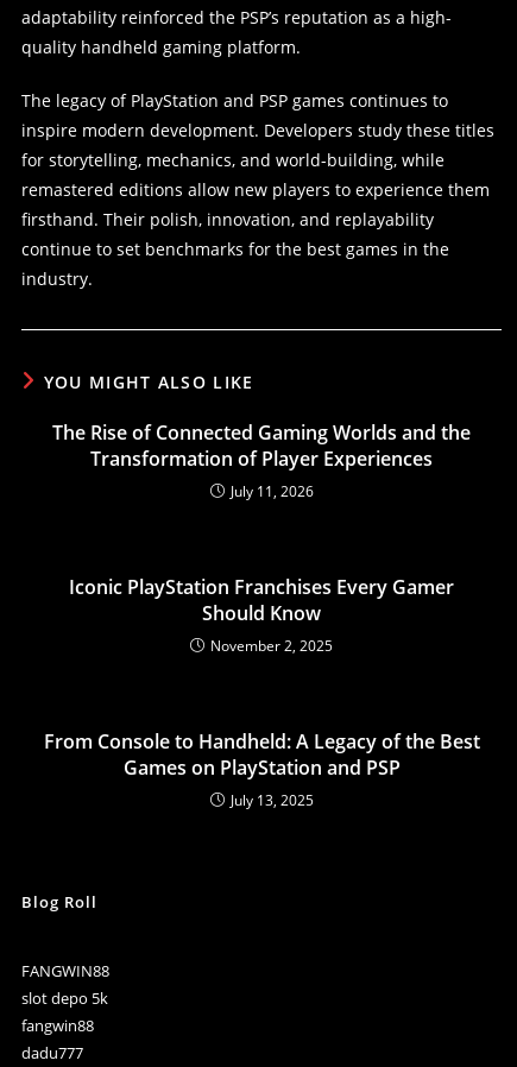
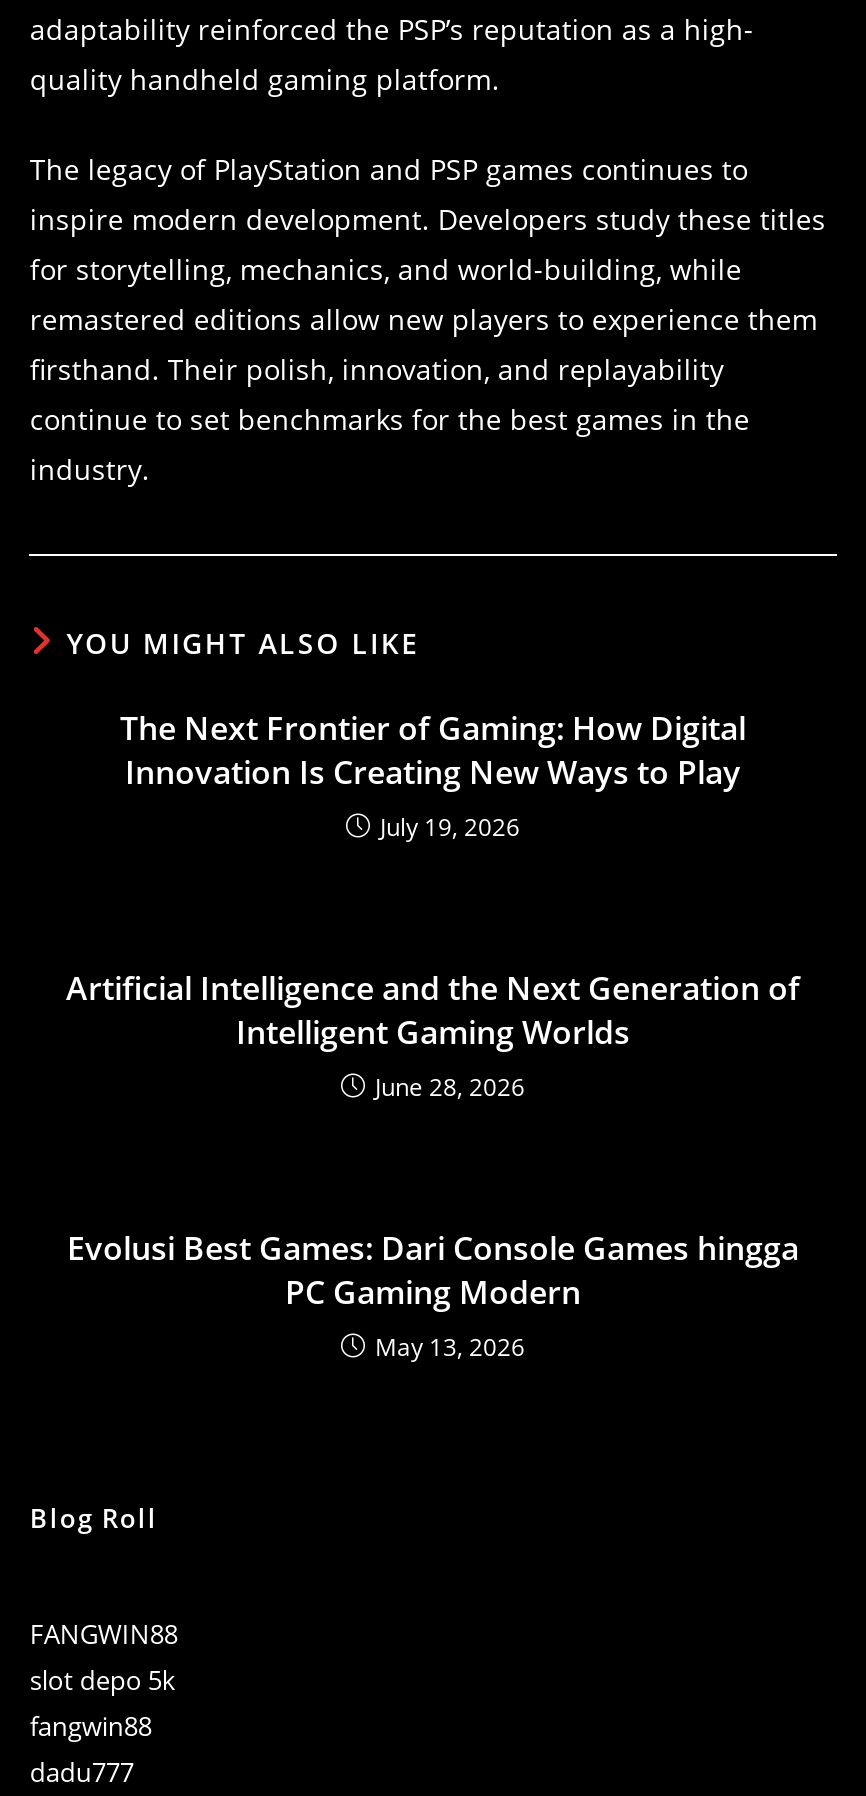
- The Rise of Connected Gaming Worlds and the
- Transformation of Player Experiences
- July 11, 2026
+ The Next Frontier of Gaming: How Digital
+ Innovation Is Creating New Ways to Play
+ July 19, 2026

- Iconic PlayStation Franchises Every Gamer
- Should Know
- November 2, 2025
+ Artificial Intelligence and the Next Generation of
+ Intelligent Gaming Worlds
+ June 28, 2026

- From Console to Handheld: A Legacy of the Best
- Games on PlayStation and PSP
- July 13, 2025
+ Evolusi Best Games: Dari Console Games hingga
+ PC Gaming Modern
+ May 13, 2026
